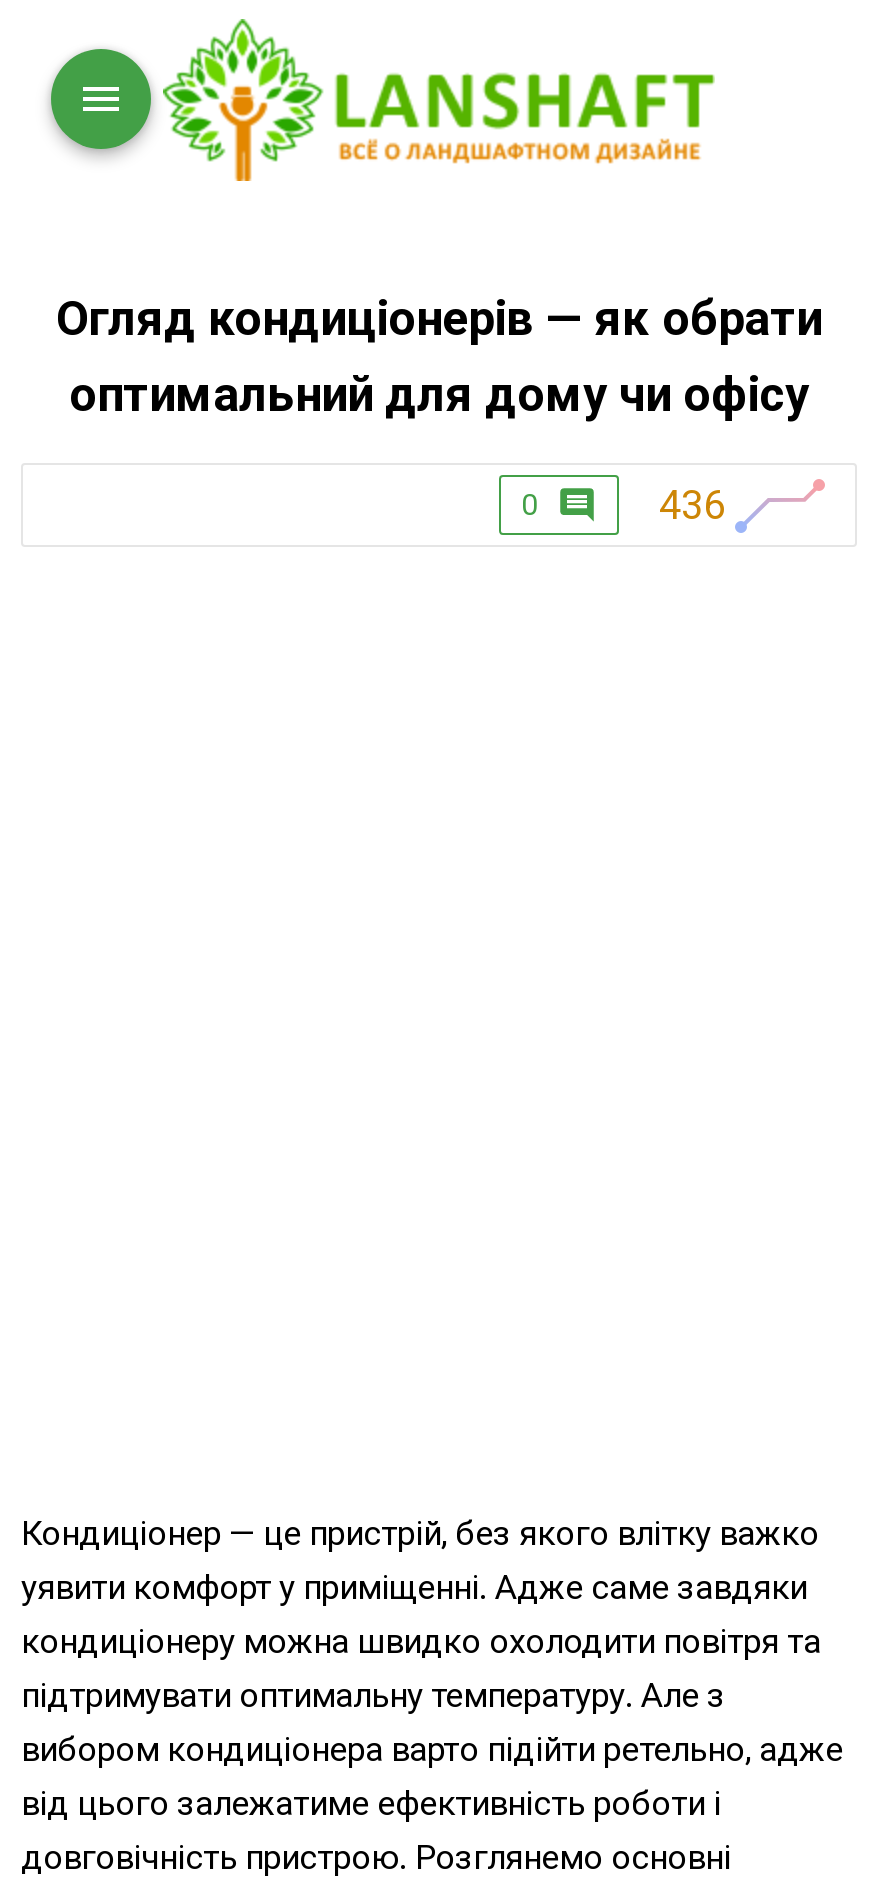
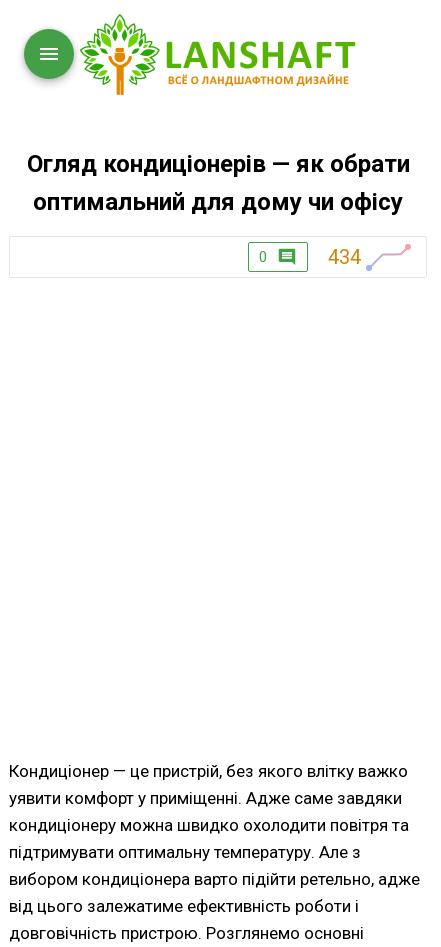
- 436
+ 434
